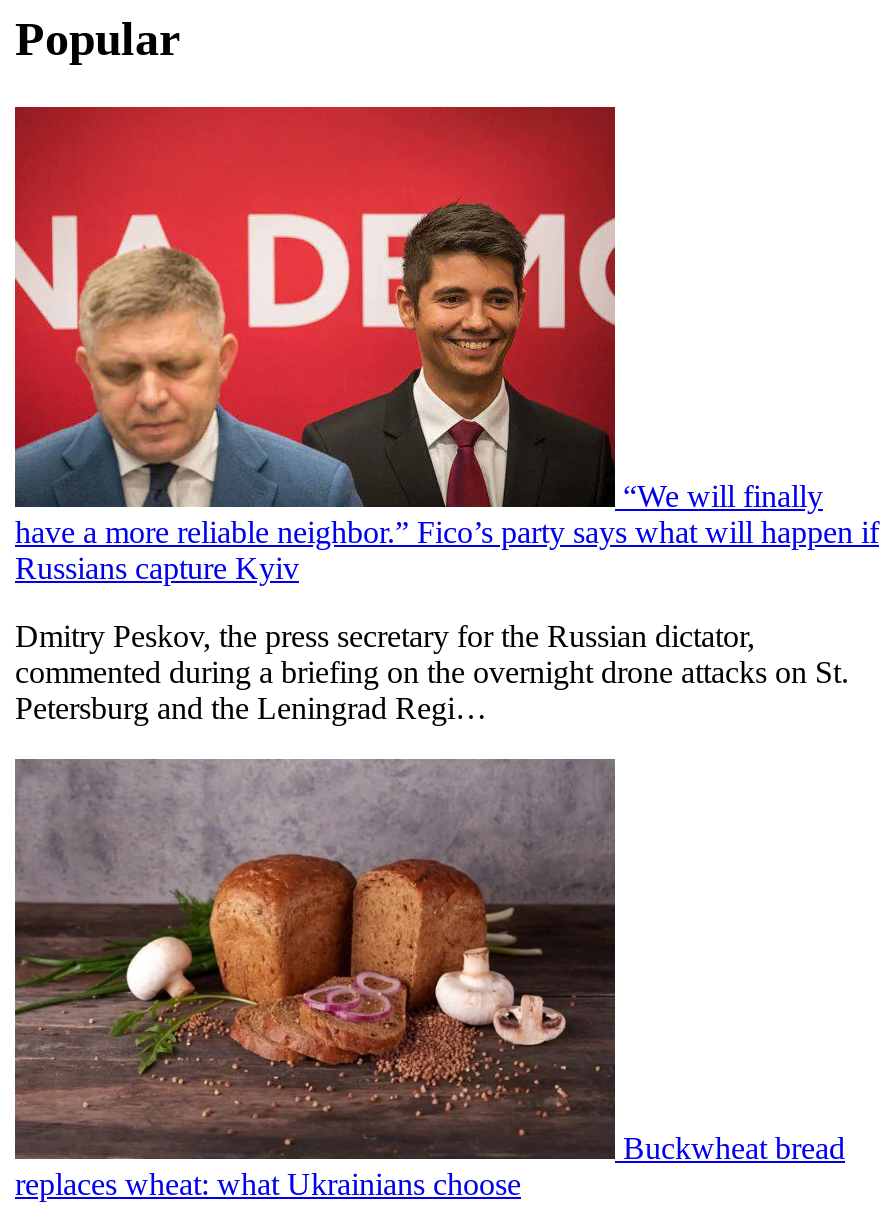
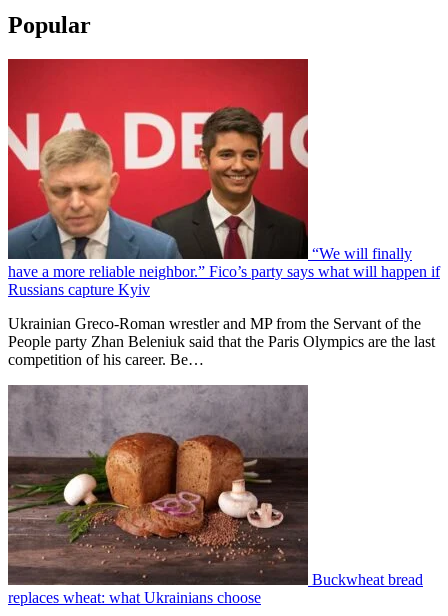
- Dmitry Peskov, the press secretary for the Russian dictator,
- commented during a briefing on the overnight drone attacks on St.
- Petersburg and the Leningrad Regi…
+ Ukrainian Greco-Roman wrestler and MP from the Servant of the
+ People party Zhan Beleniuk said that the Paris Olympics are the last
+ competition of his career. Be…
